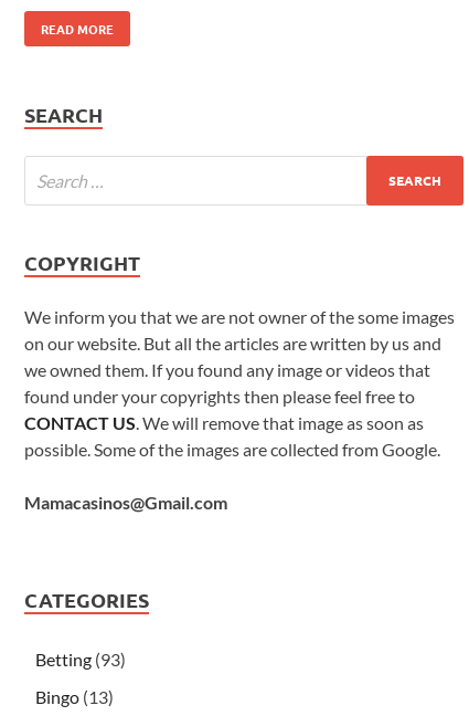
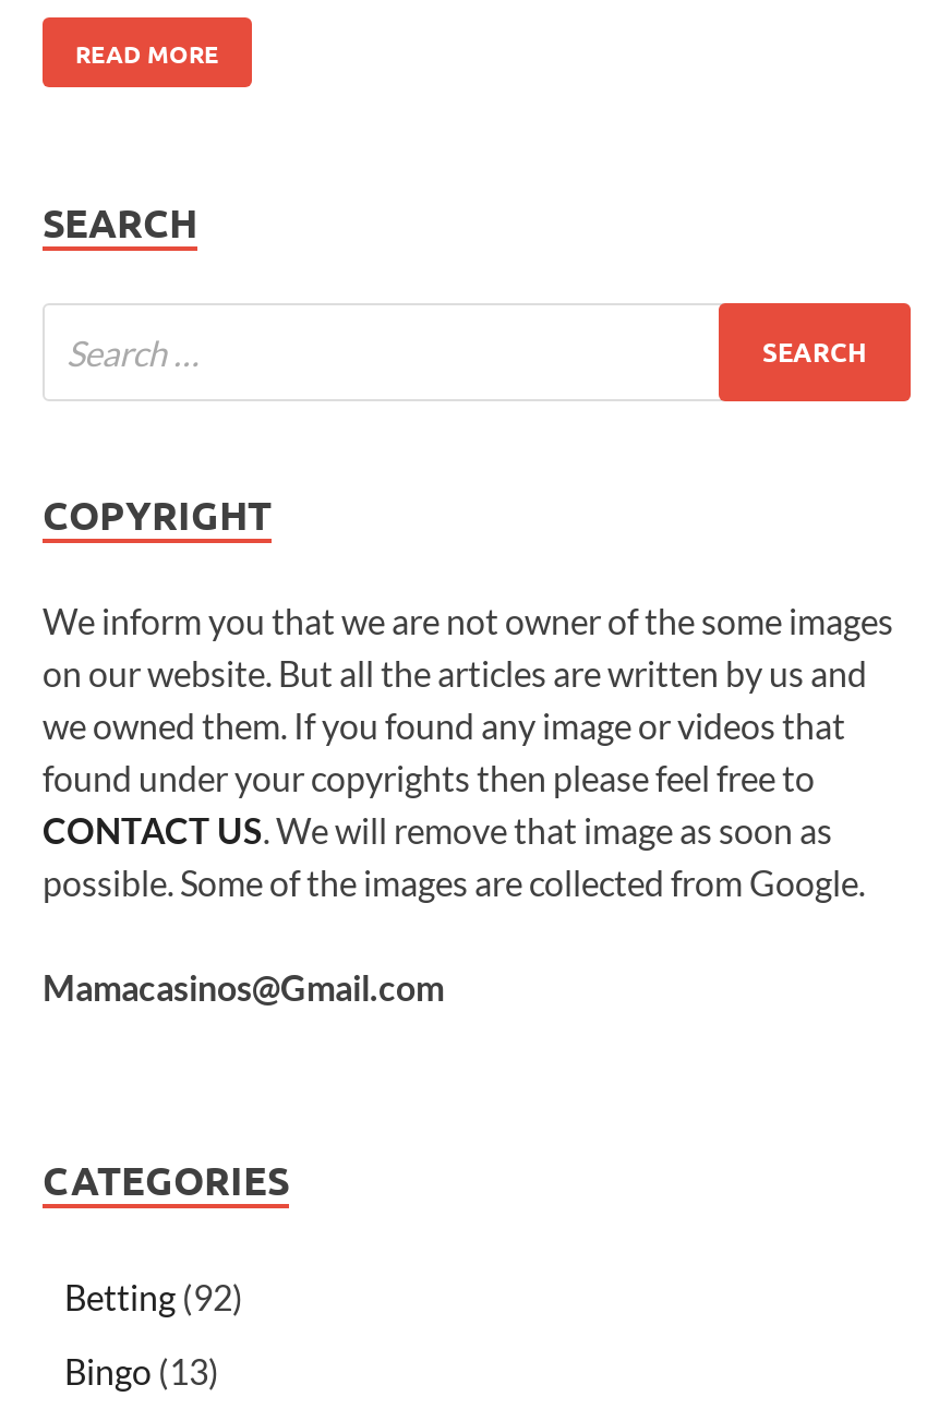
- Betting (93)
+ Betting (92)
